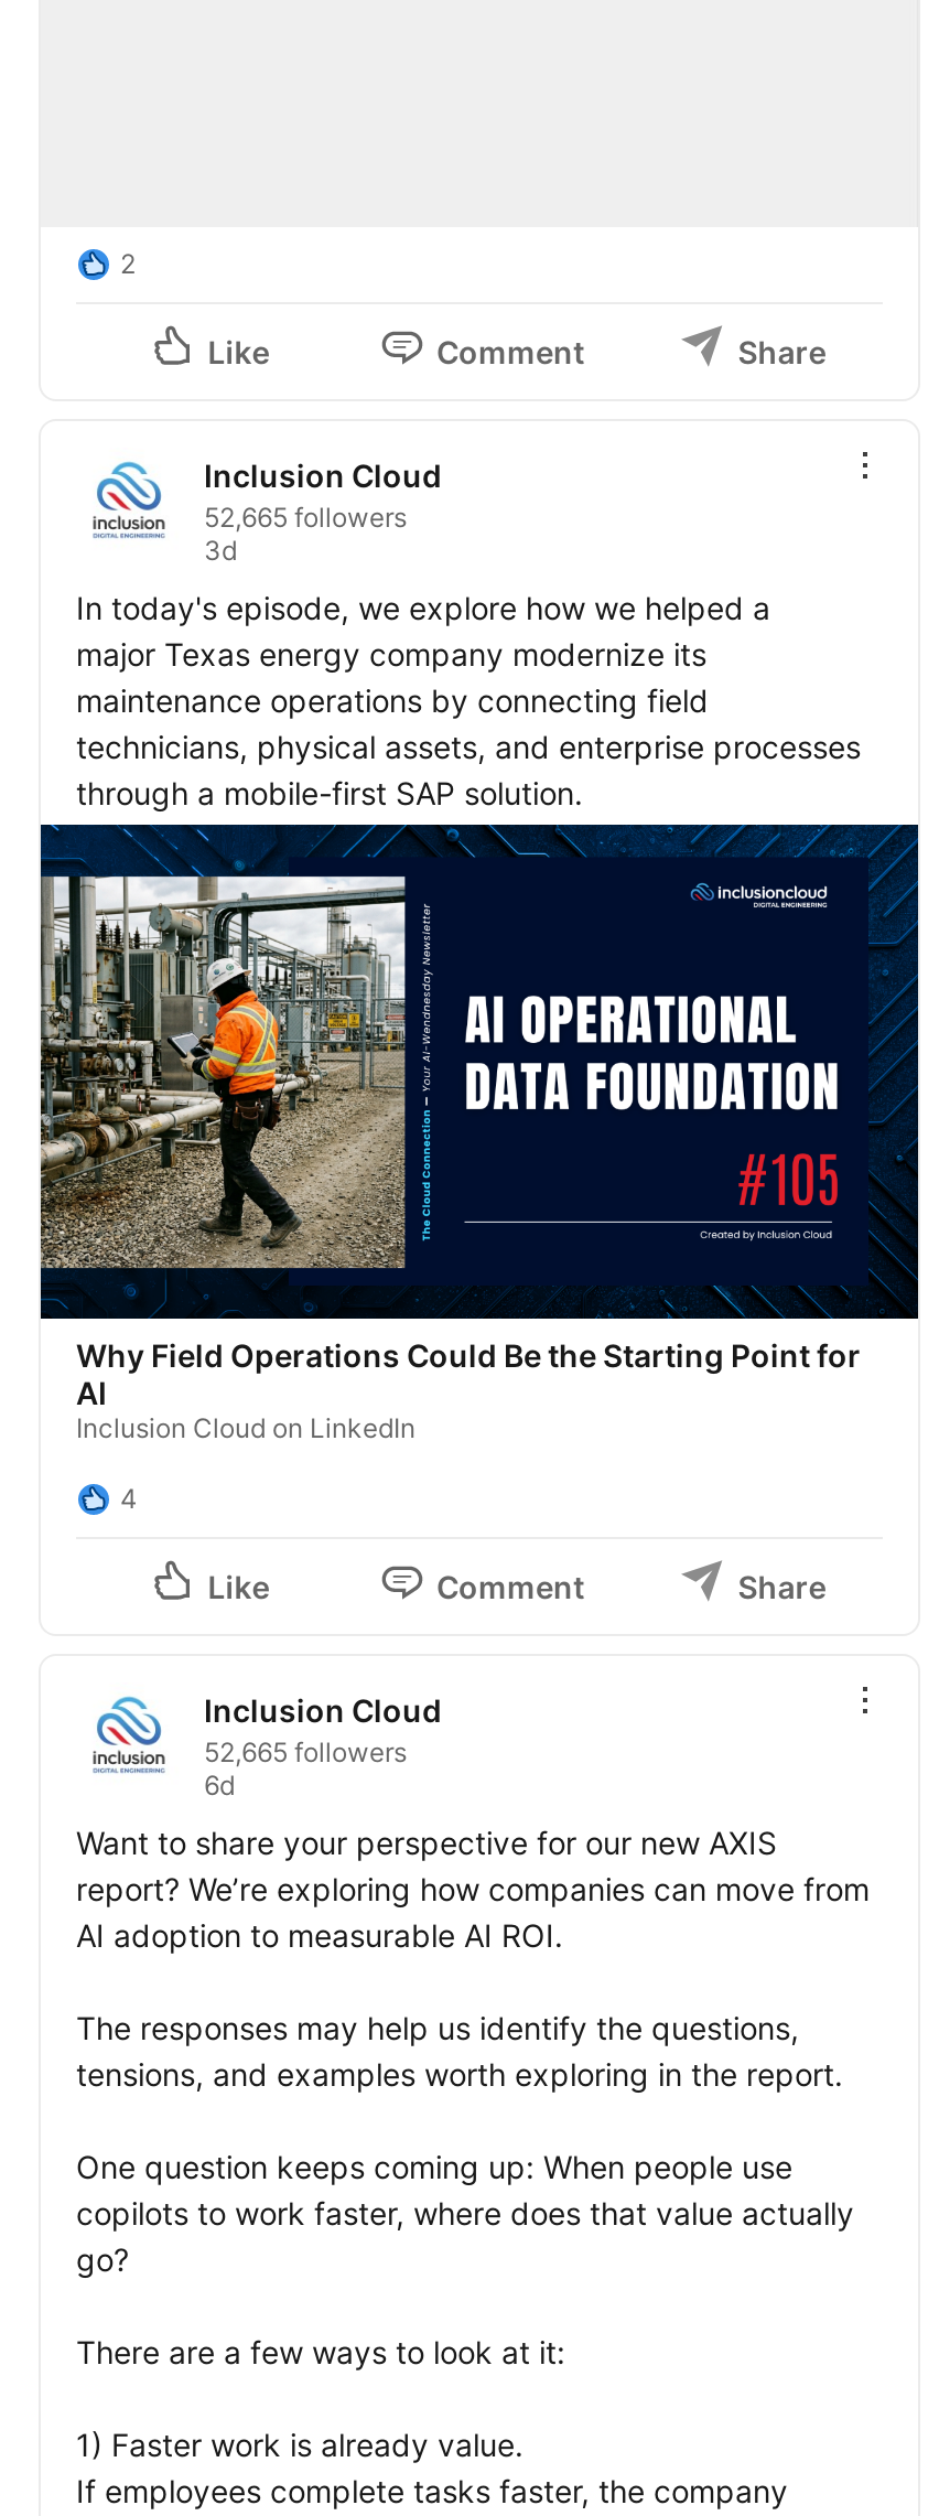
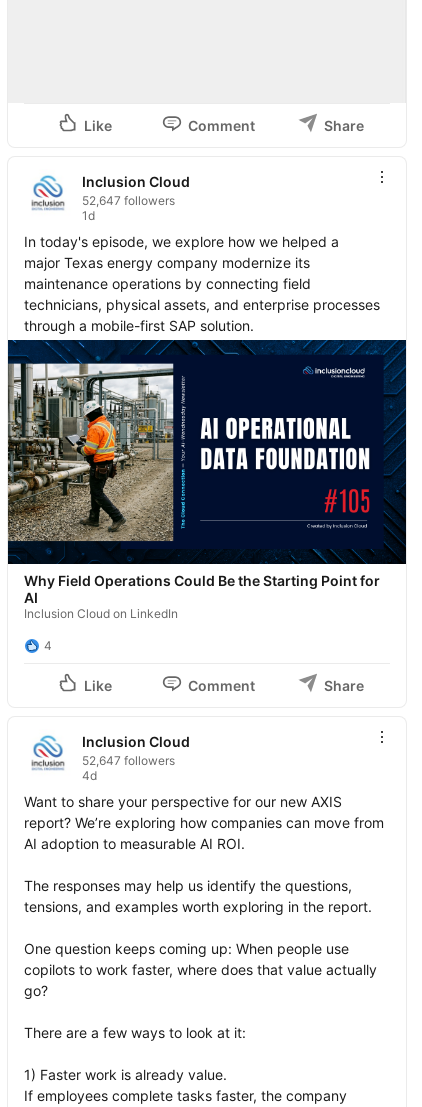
- 2

- 52,665 followers
- 3d
+ 52,647 followers
+ 1d

- 52,665 followers
- 6d
+ 52,647 followers
+ 4d
